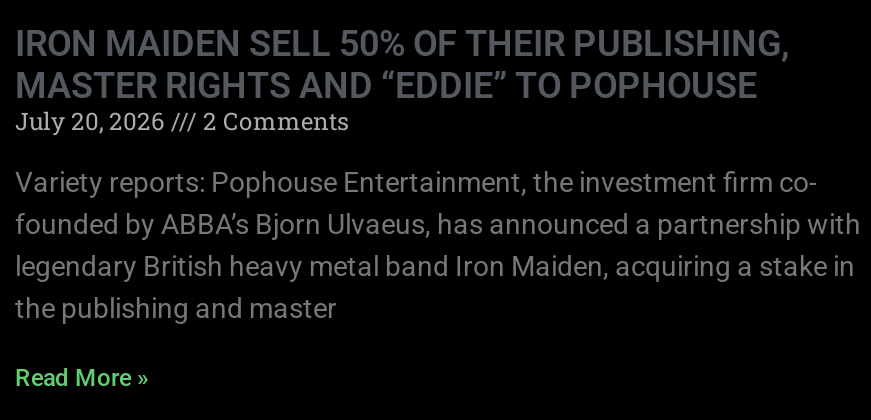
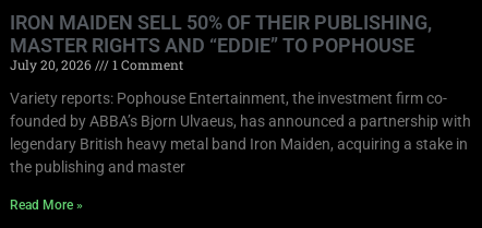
- July 20, 2026 2 Comments
+ July 20, 2026 1 Comment
